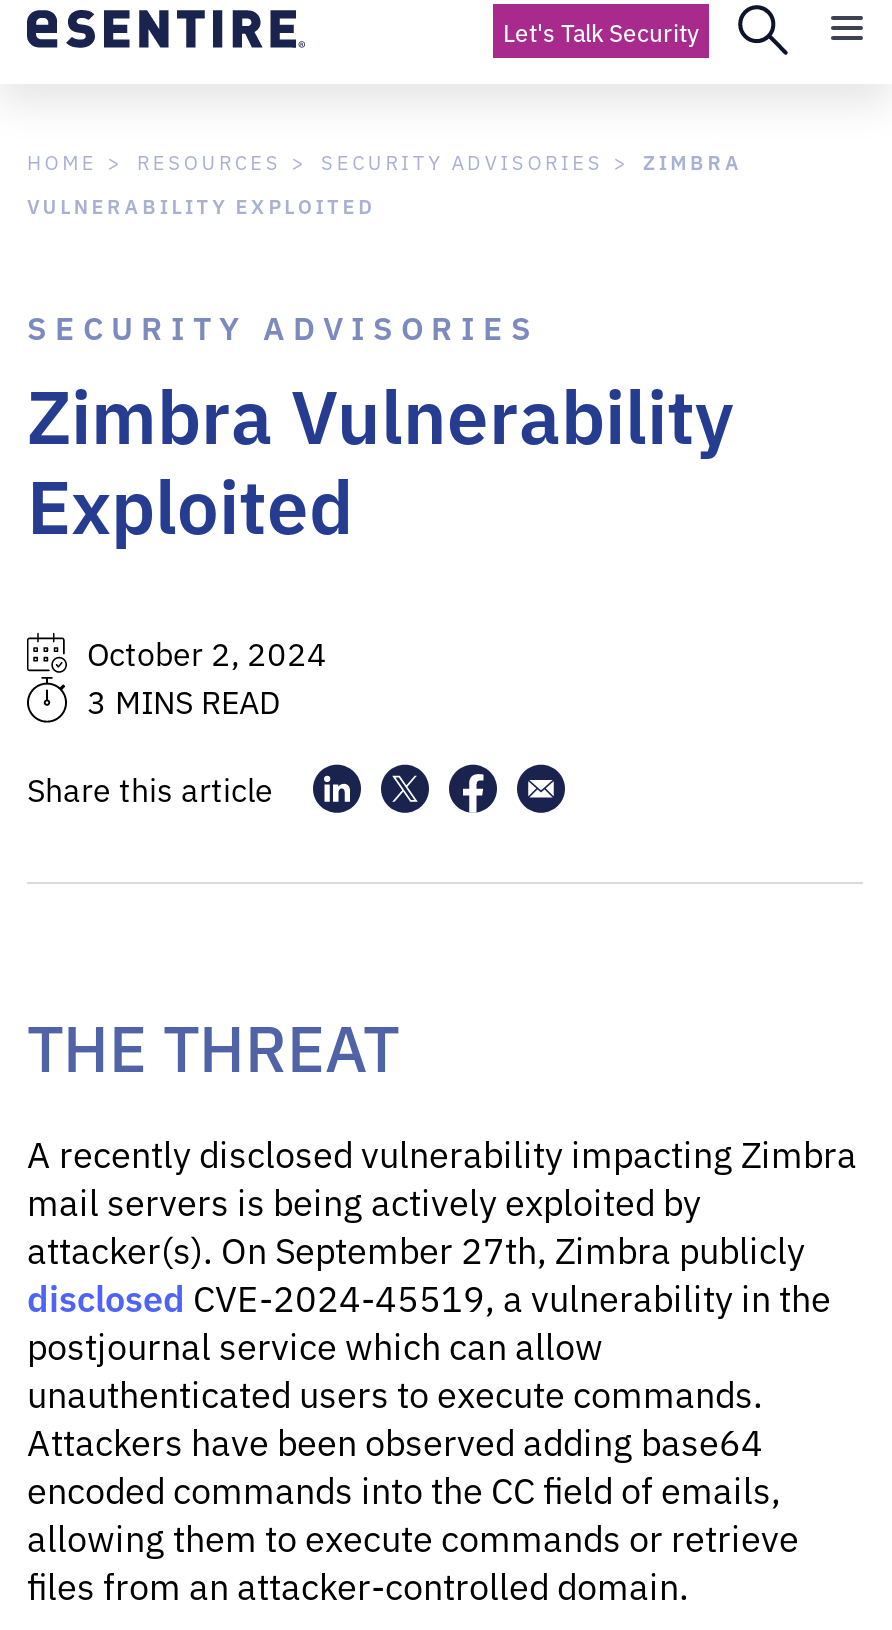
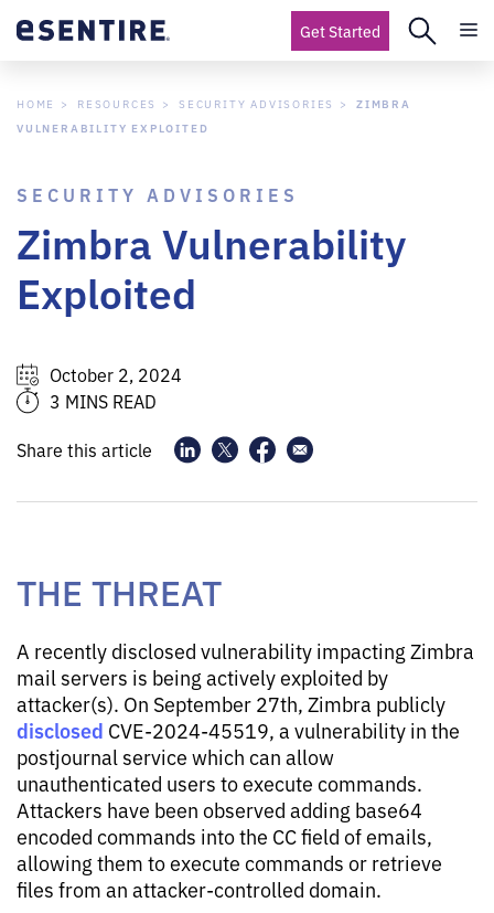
- Let's Talk Security
+ Get Started
